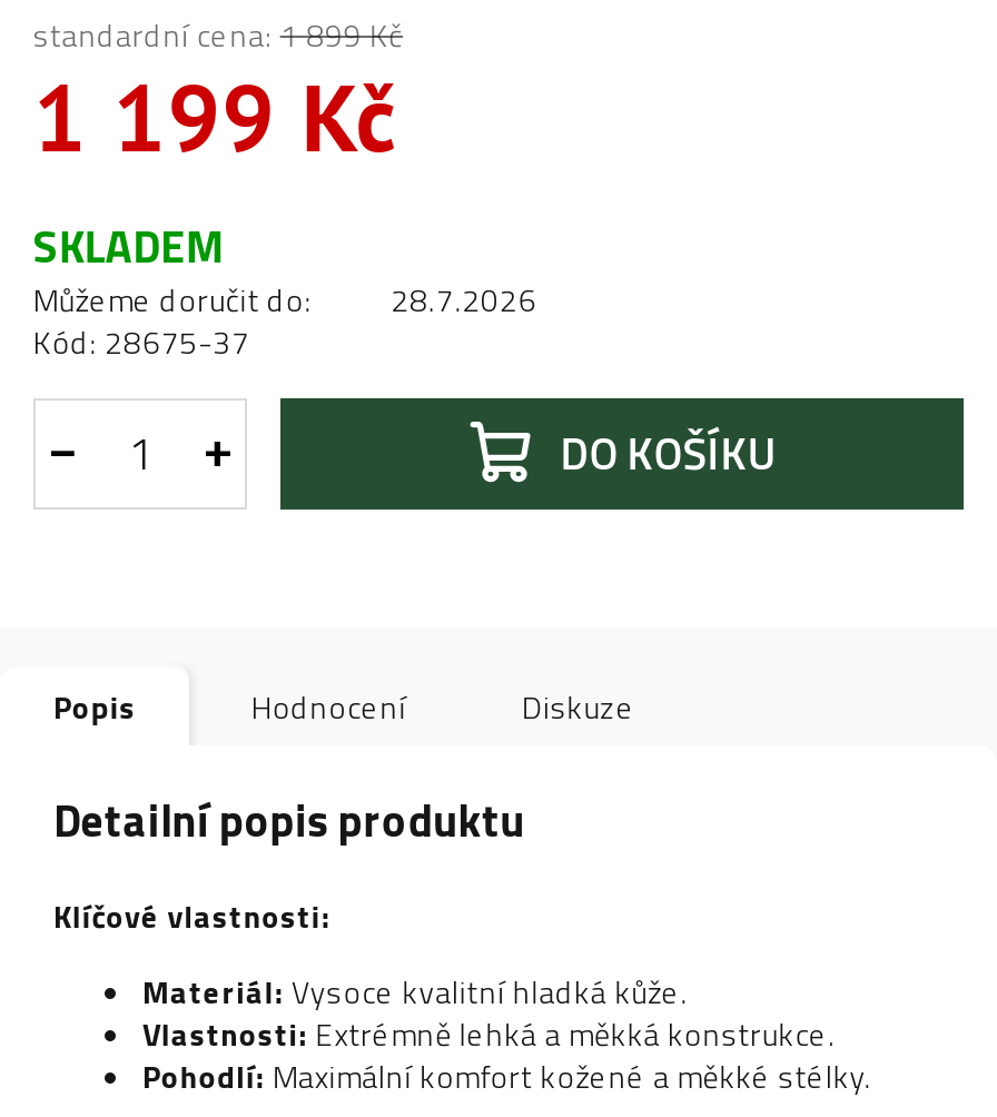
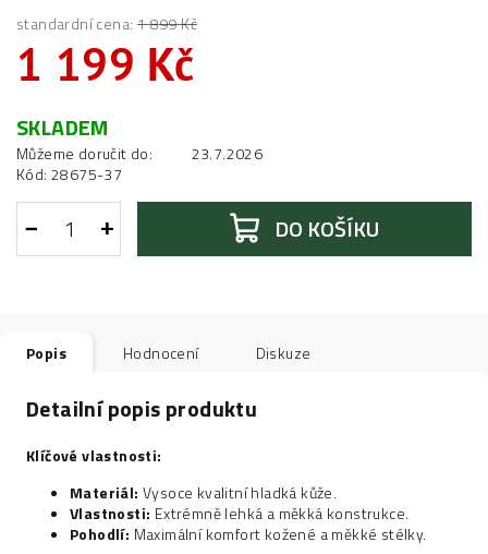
- Můžeme doručit do: 28.7.2026
+ Můžeme doručit do: 23.7.2026
